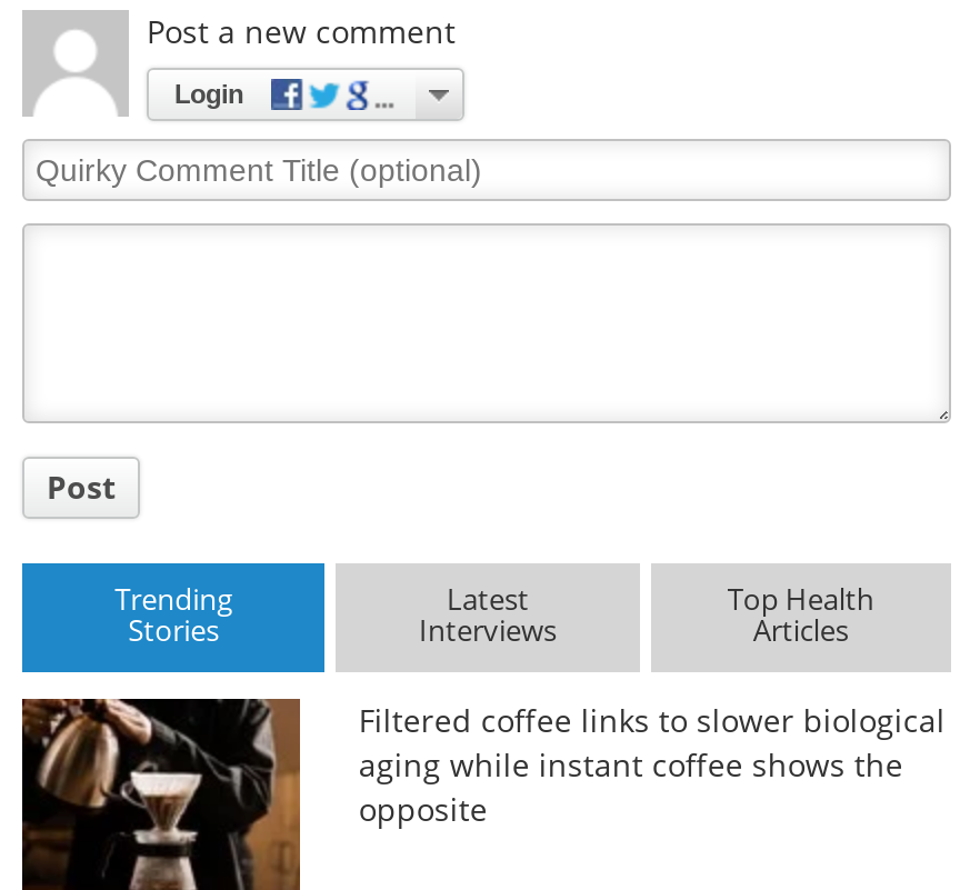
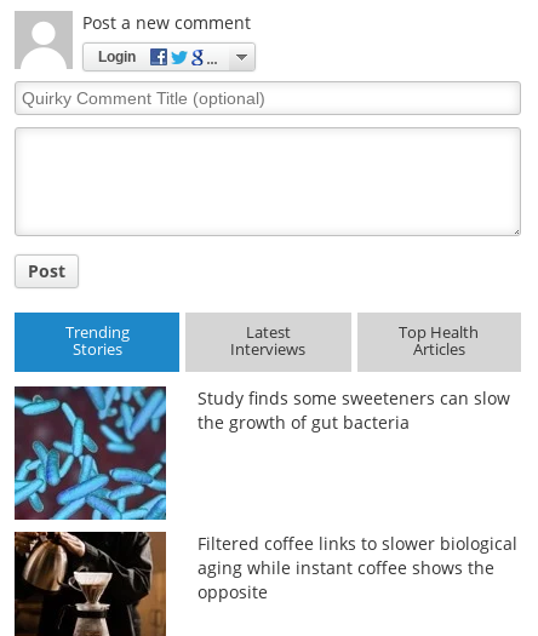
+ [image]
+ Study finds some sweeteners can slow
+ the growth of gut bacteria
